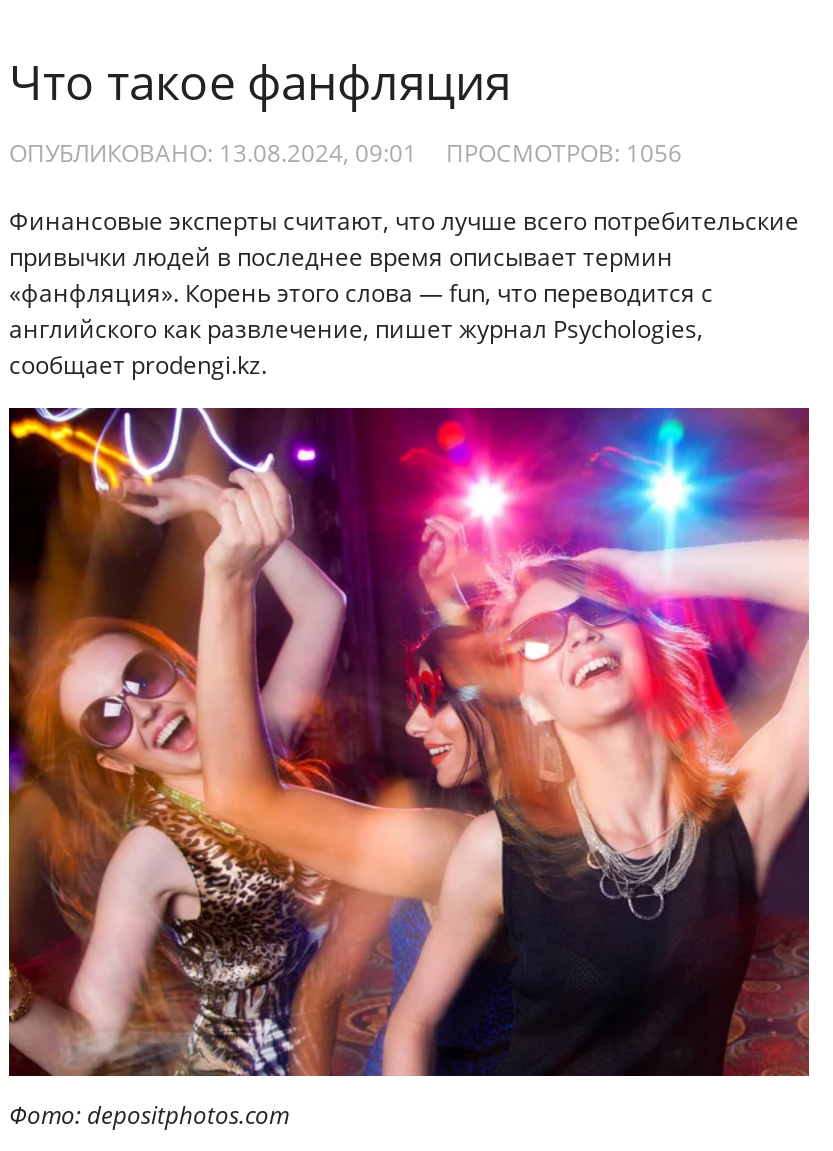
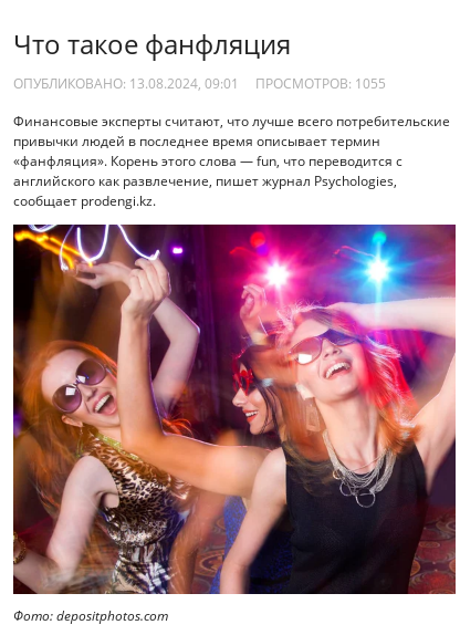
- ОПУБЛИКОВАНО: 13.08.2024, 09:01 ПРОСМОТРОВ: 1056
+ ОПУБЛИКОВАНО: 13.08.2024, 09:01 ПРОСМОТРОВ: 1055
